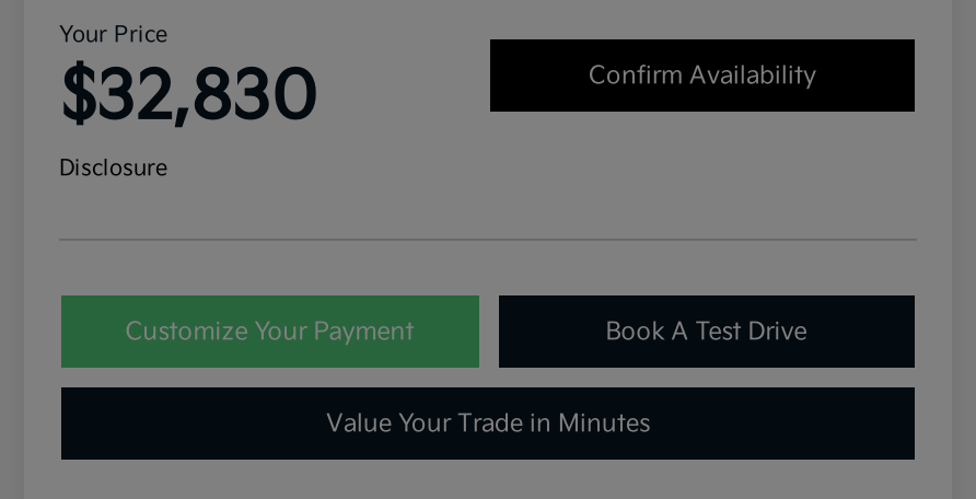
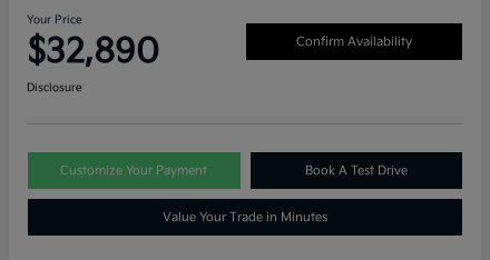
- $32,830
+ $32,890
